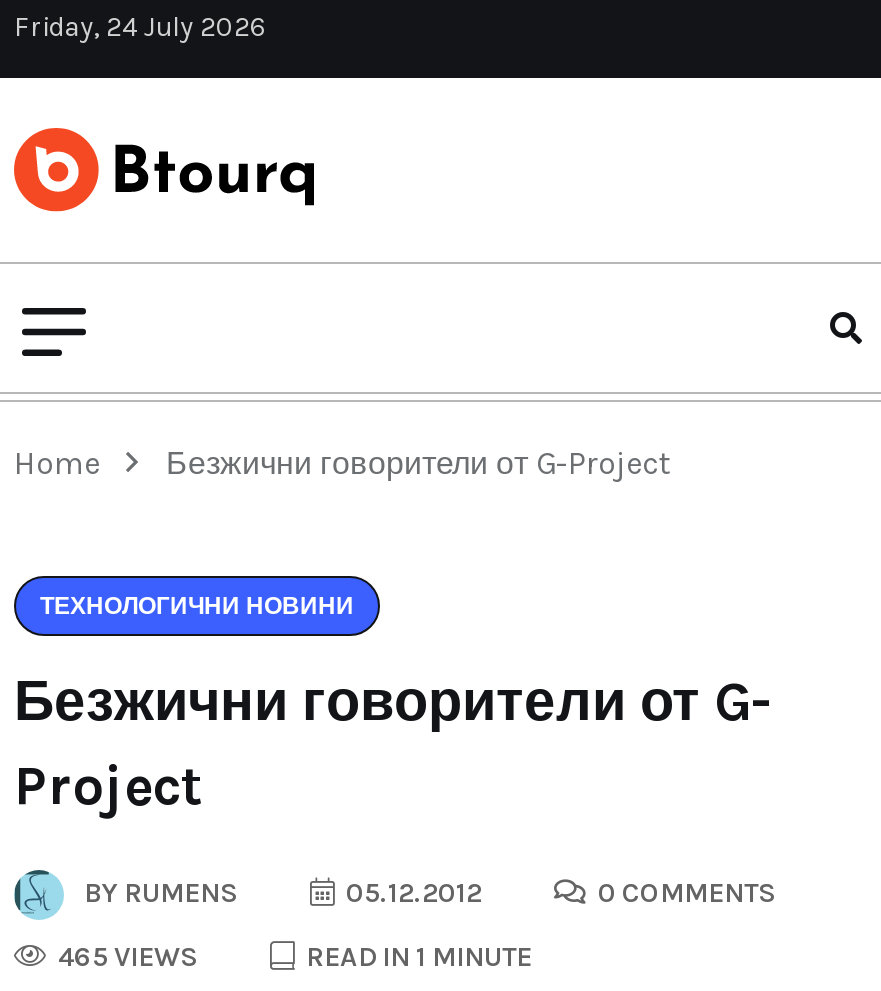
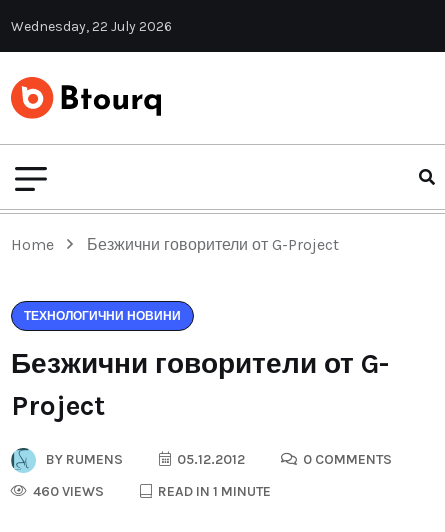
- Friday, 24 July 2026
+ Wednesday, 22 July 2026

- 465 VIEWS
+ 460 VIEWS
